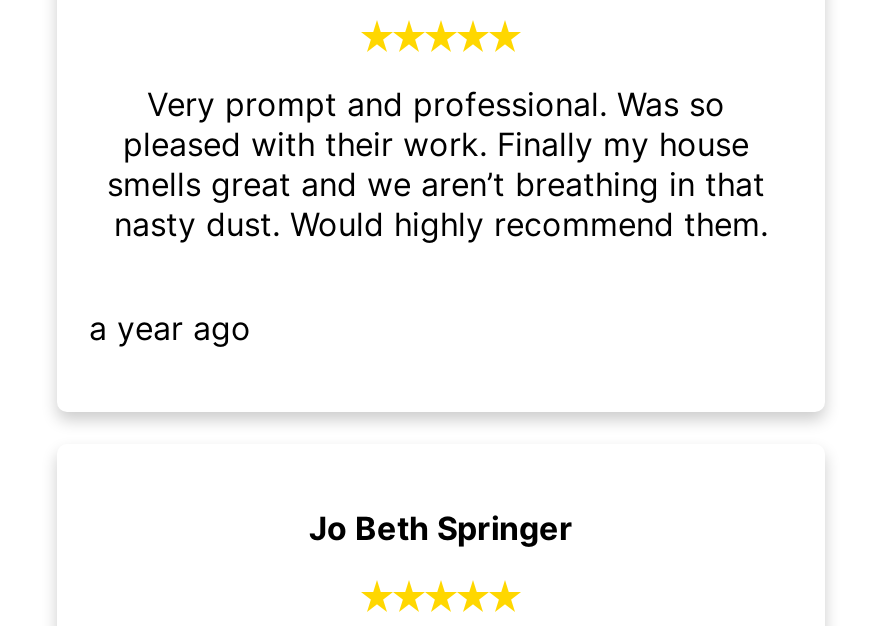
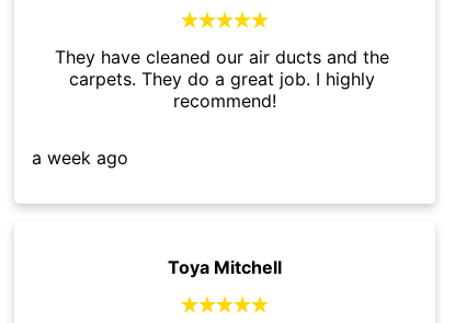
- Very prompt and professional. Was so
- pleased with their work. Finally my house
- smells great and we aren’t breathing in that
- nasty dust. Would highly recommend them.
+ They have cleaned our air ducts and the
+ carpets. They do a great job. I highly
+ recommend!

- a year ago
+ a week ago

- Jo Beth Springer
+ Toya Mitchell
